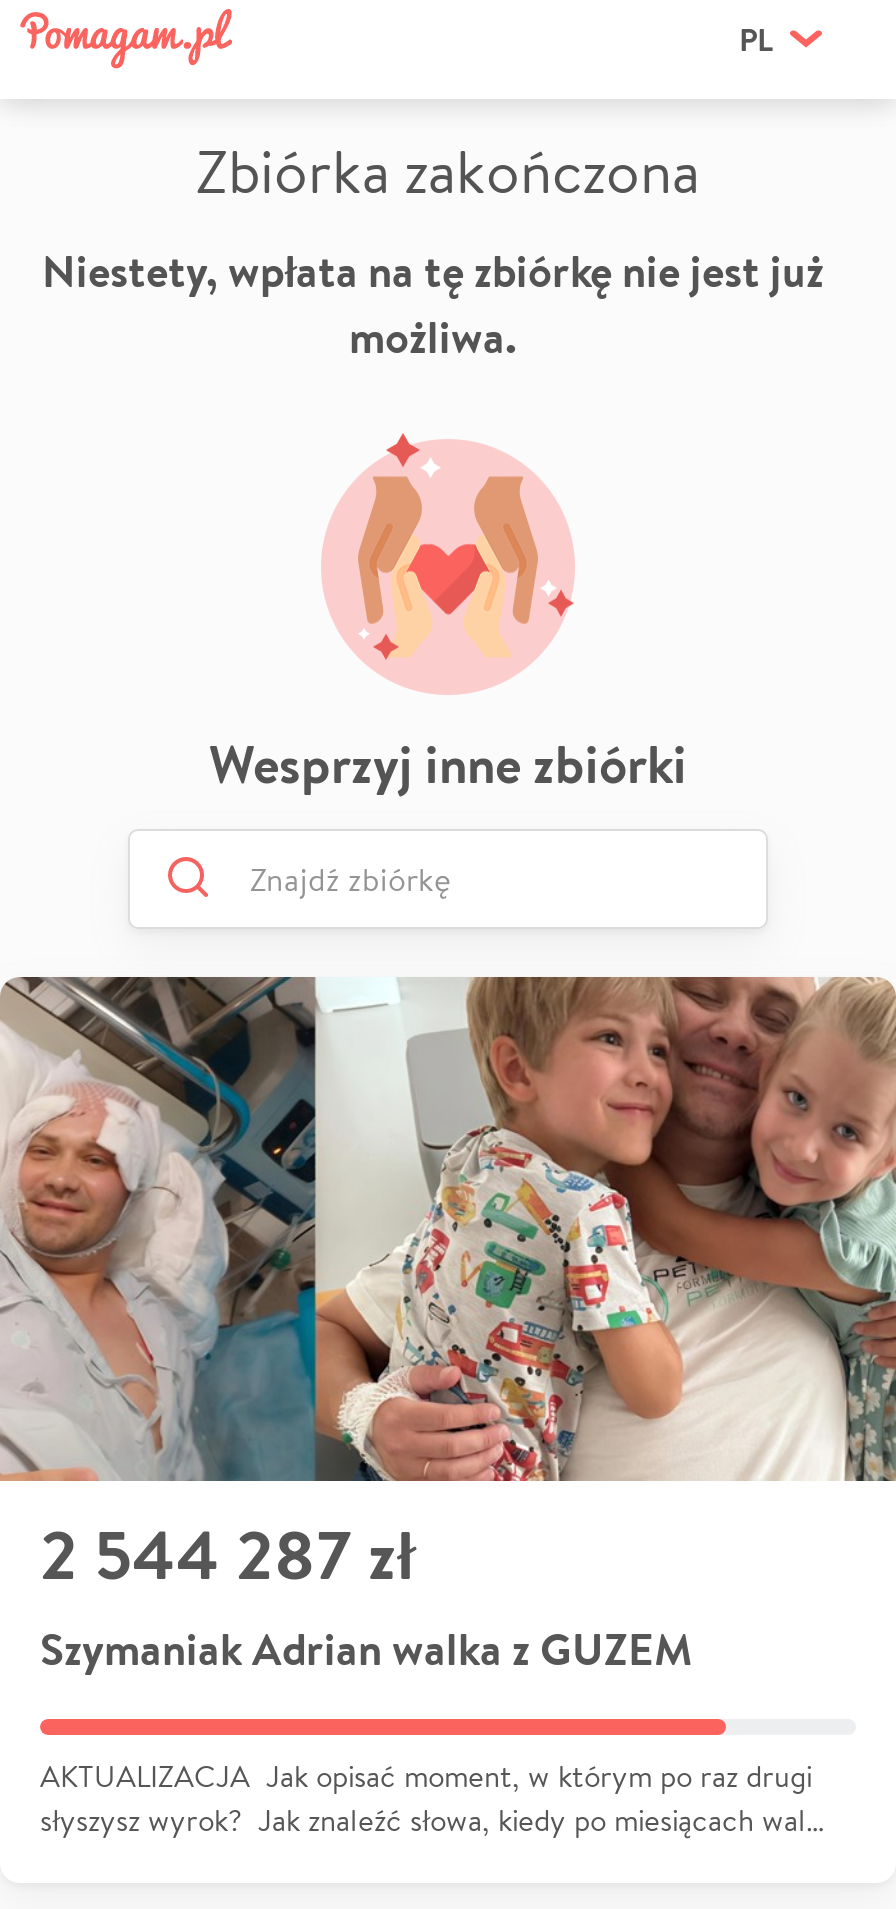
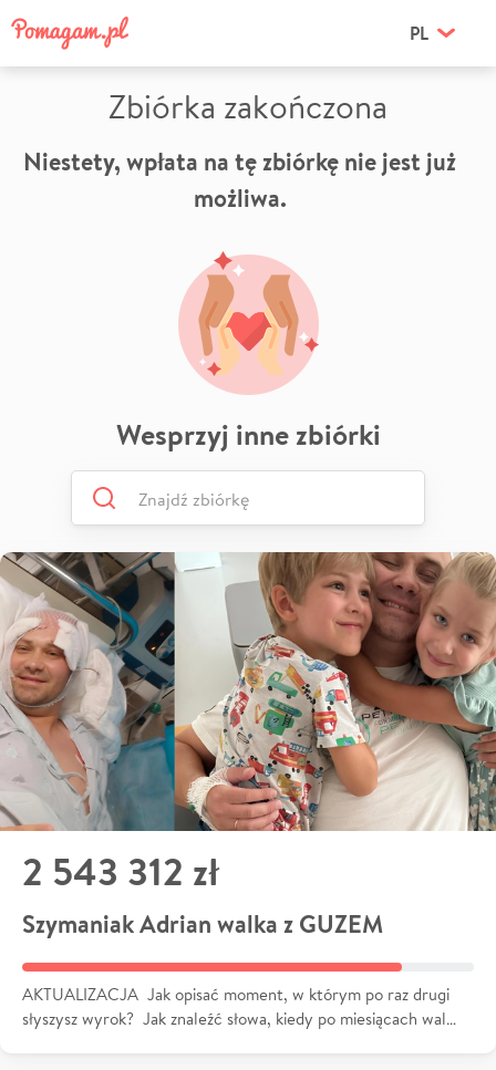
- 2 544 287 zł
+ 2 543 312 zł
